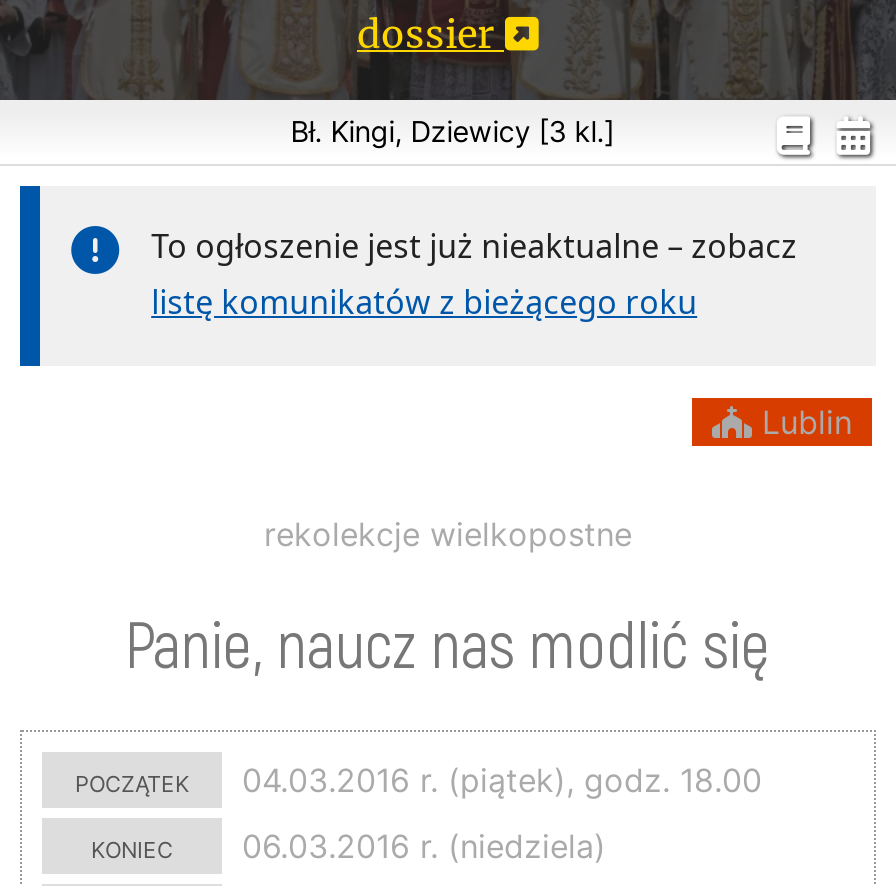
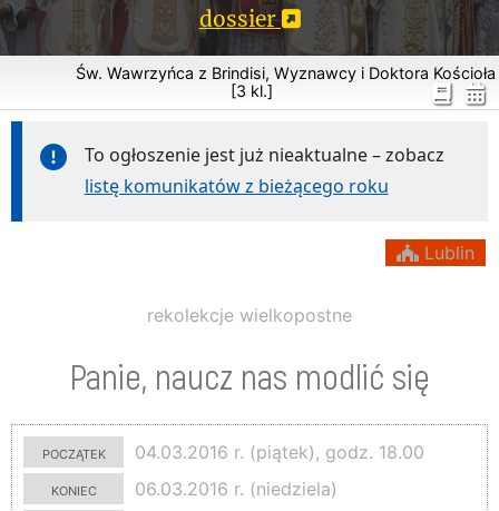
- Bł. Kingi, Dziewicy [3 kl.]
+ Św. Wawrzyńca z Brindisi, Wyznawcy i Doktora Kościoła
+ [3 kl.]
